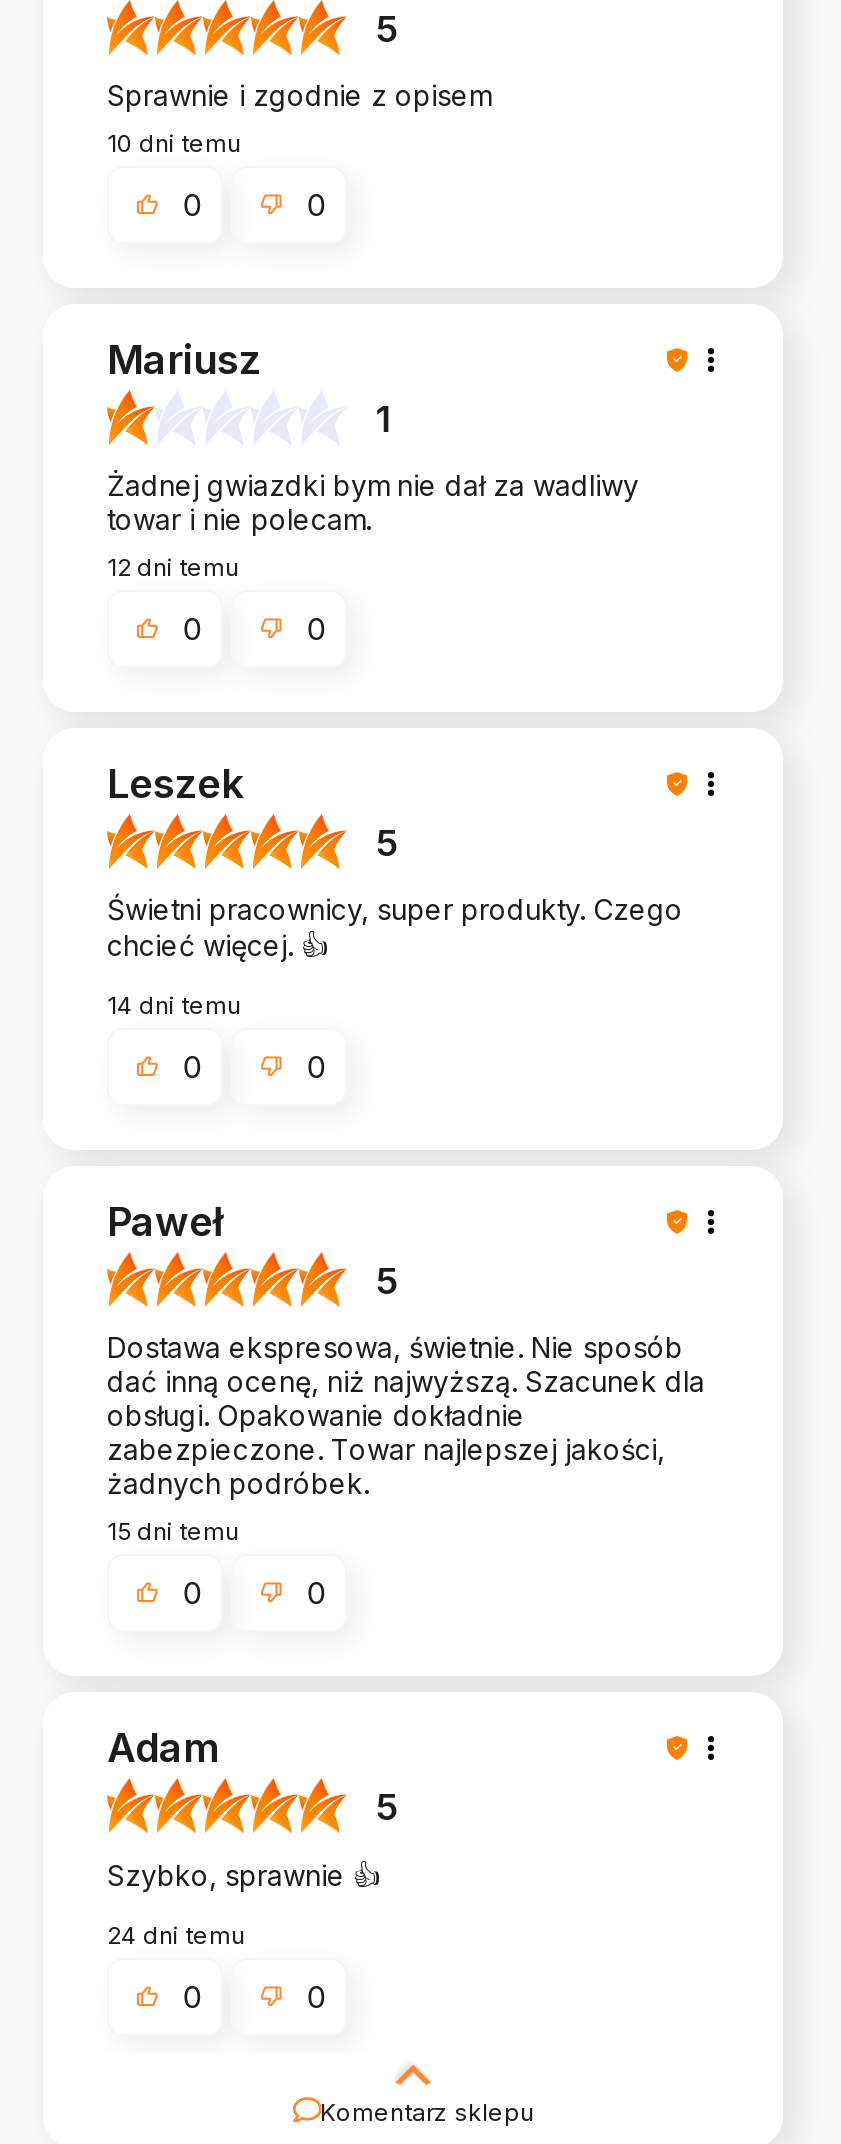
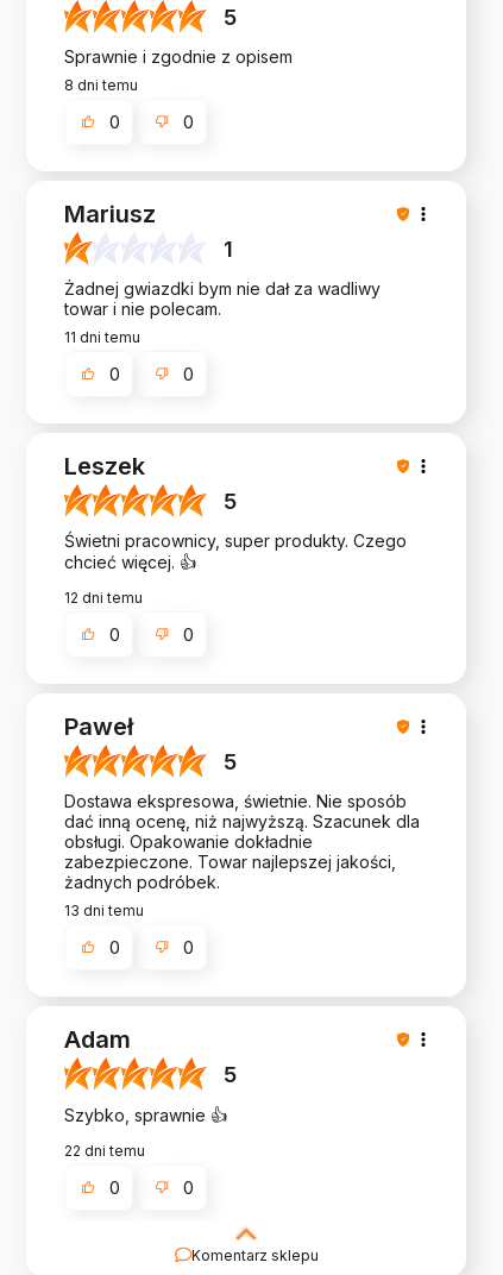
- 10 dni temu
+ 8 dni temu

- 12 dni temu
+ 11 dni temu

- 14 dni temu
+ 12 dni temu

- 15 dni temu
+ 13 dni temu

- 24 dni temu
+ 22 dni temu
